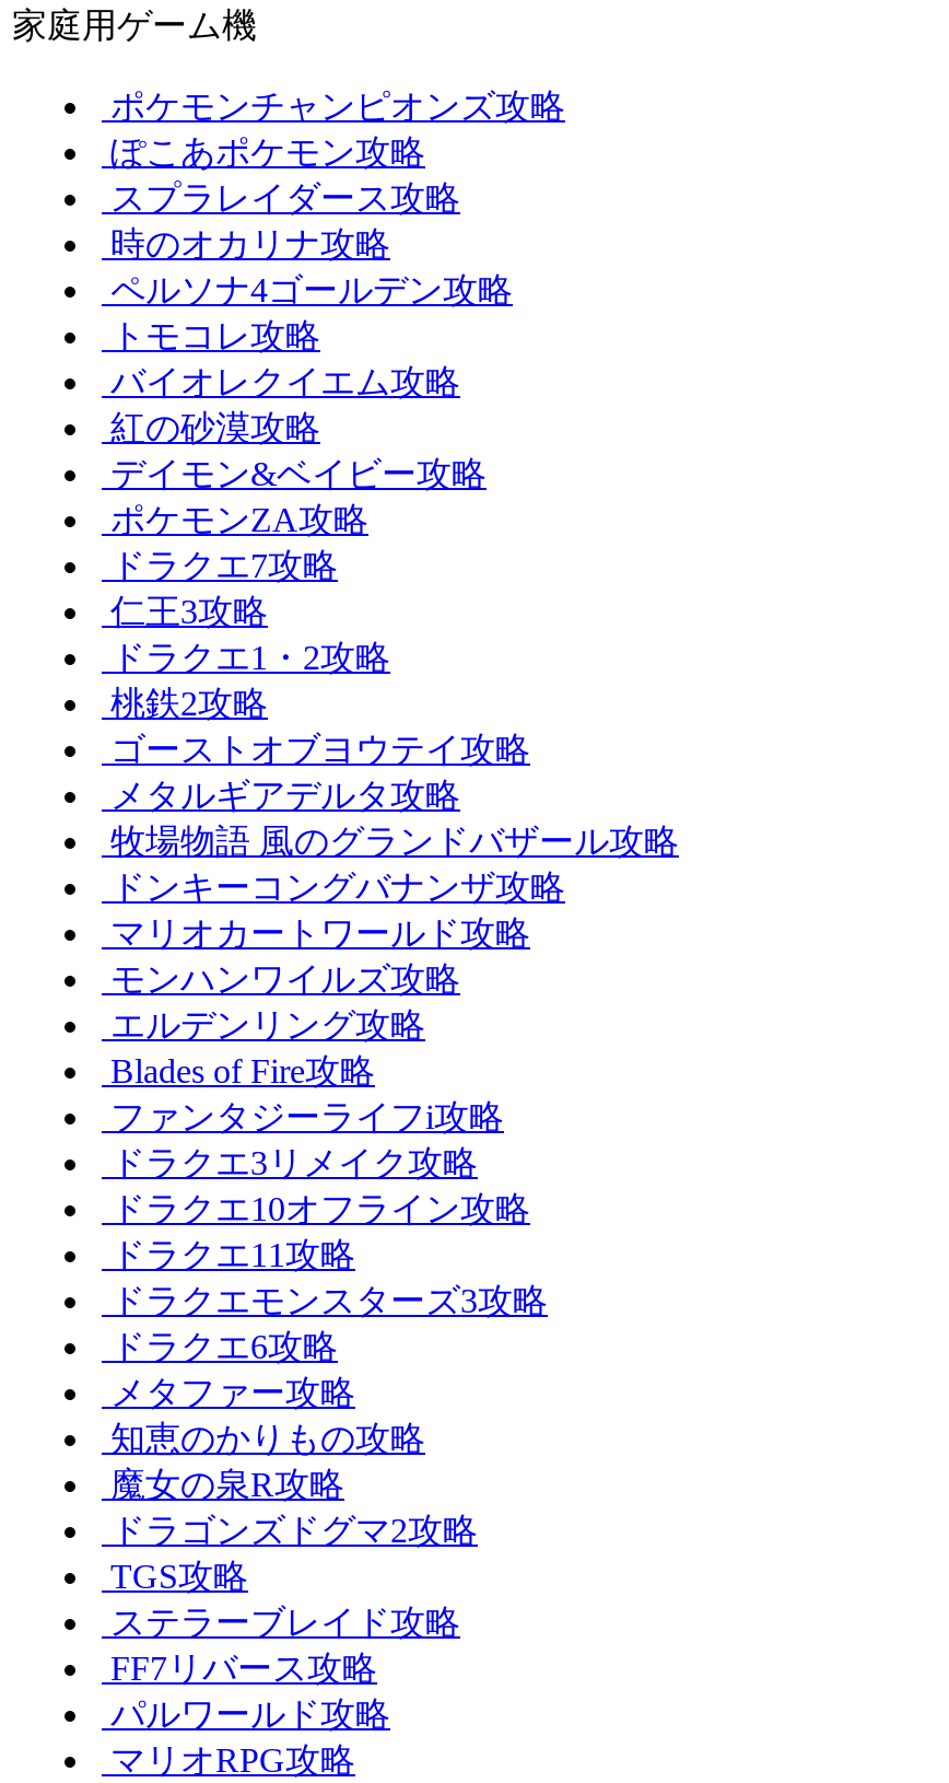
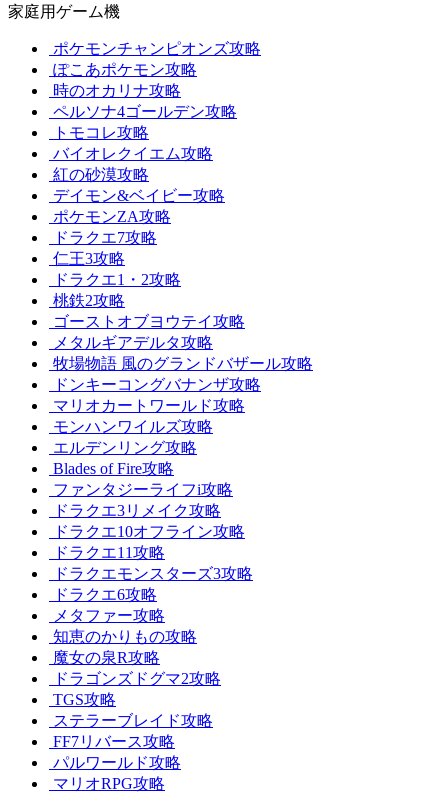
- スプラレイダース攻略
